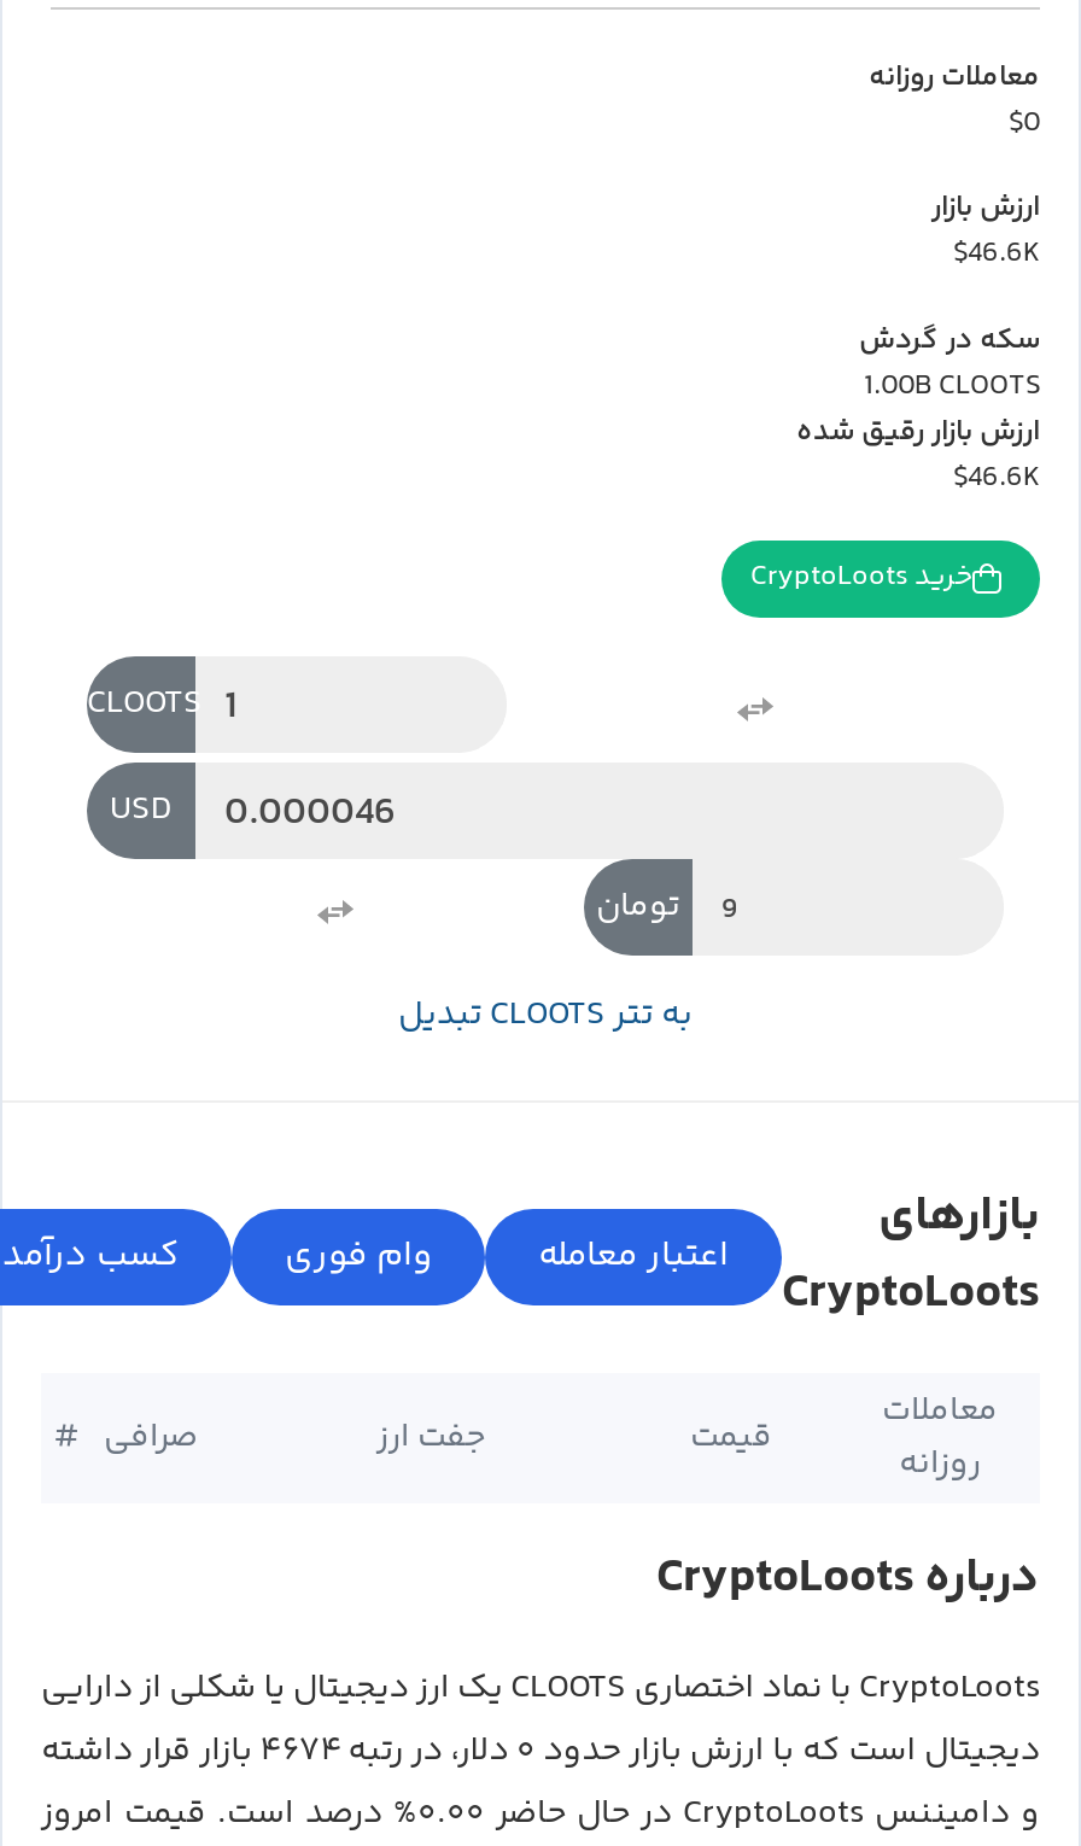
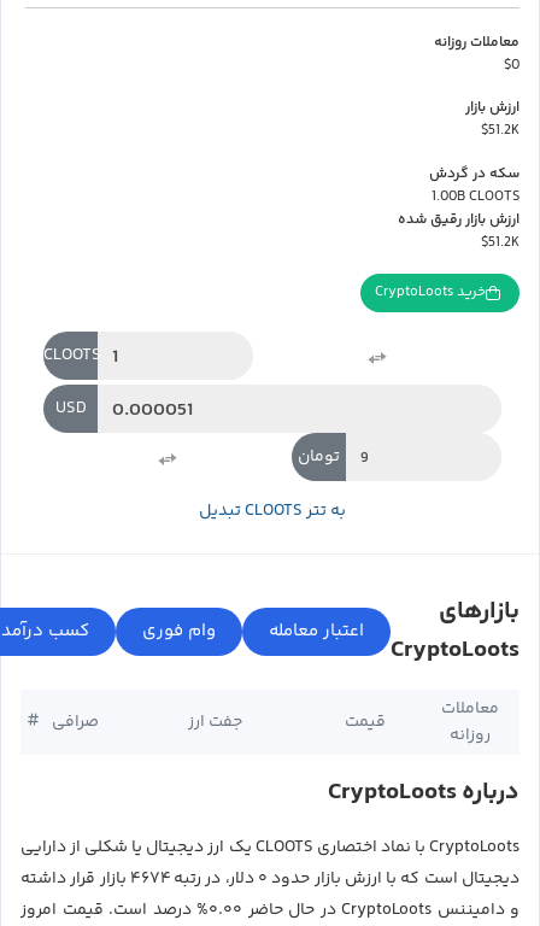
- $46.6K
+ $51.2K

- $46.6K
+ $51.2K
